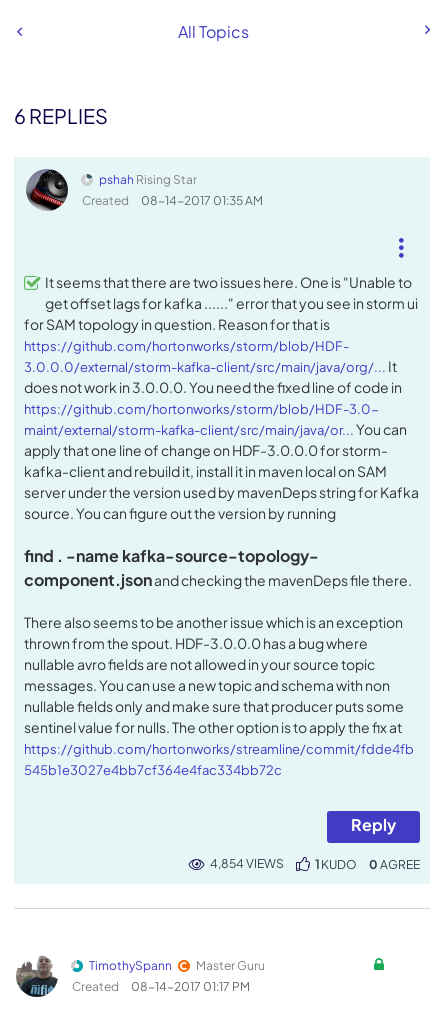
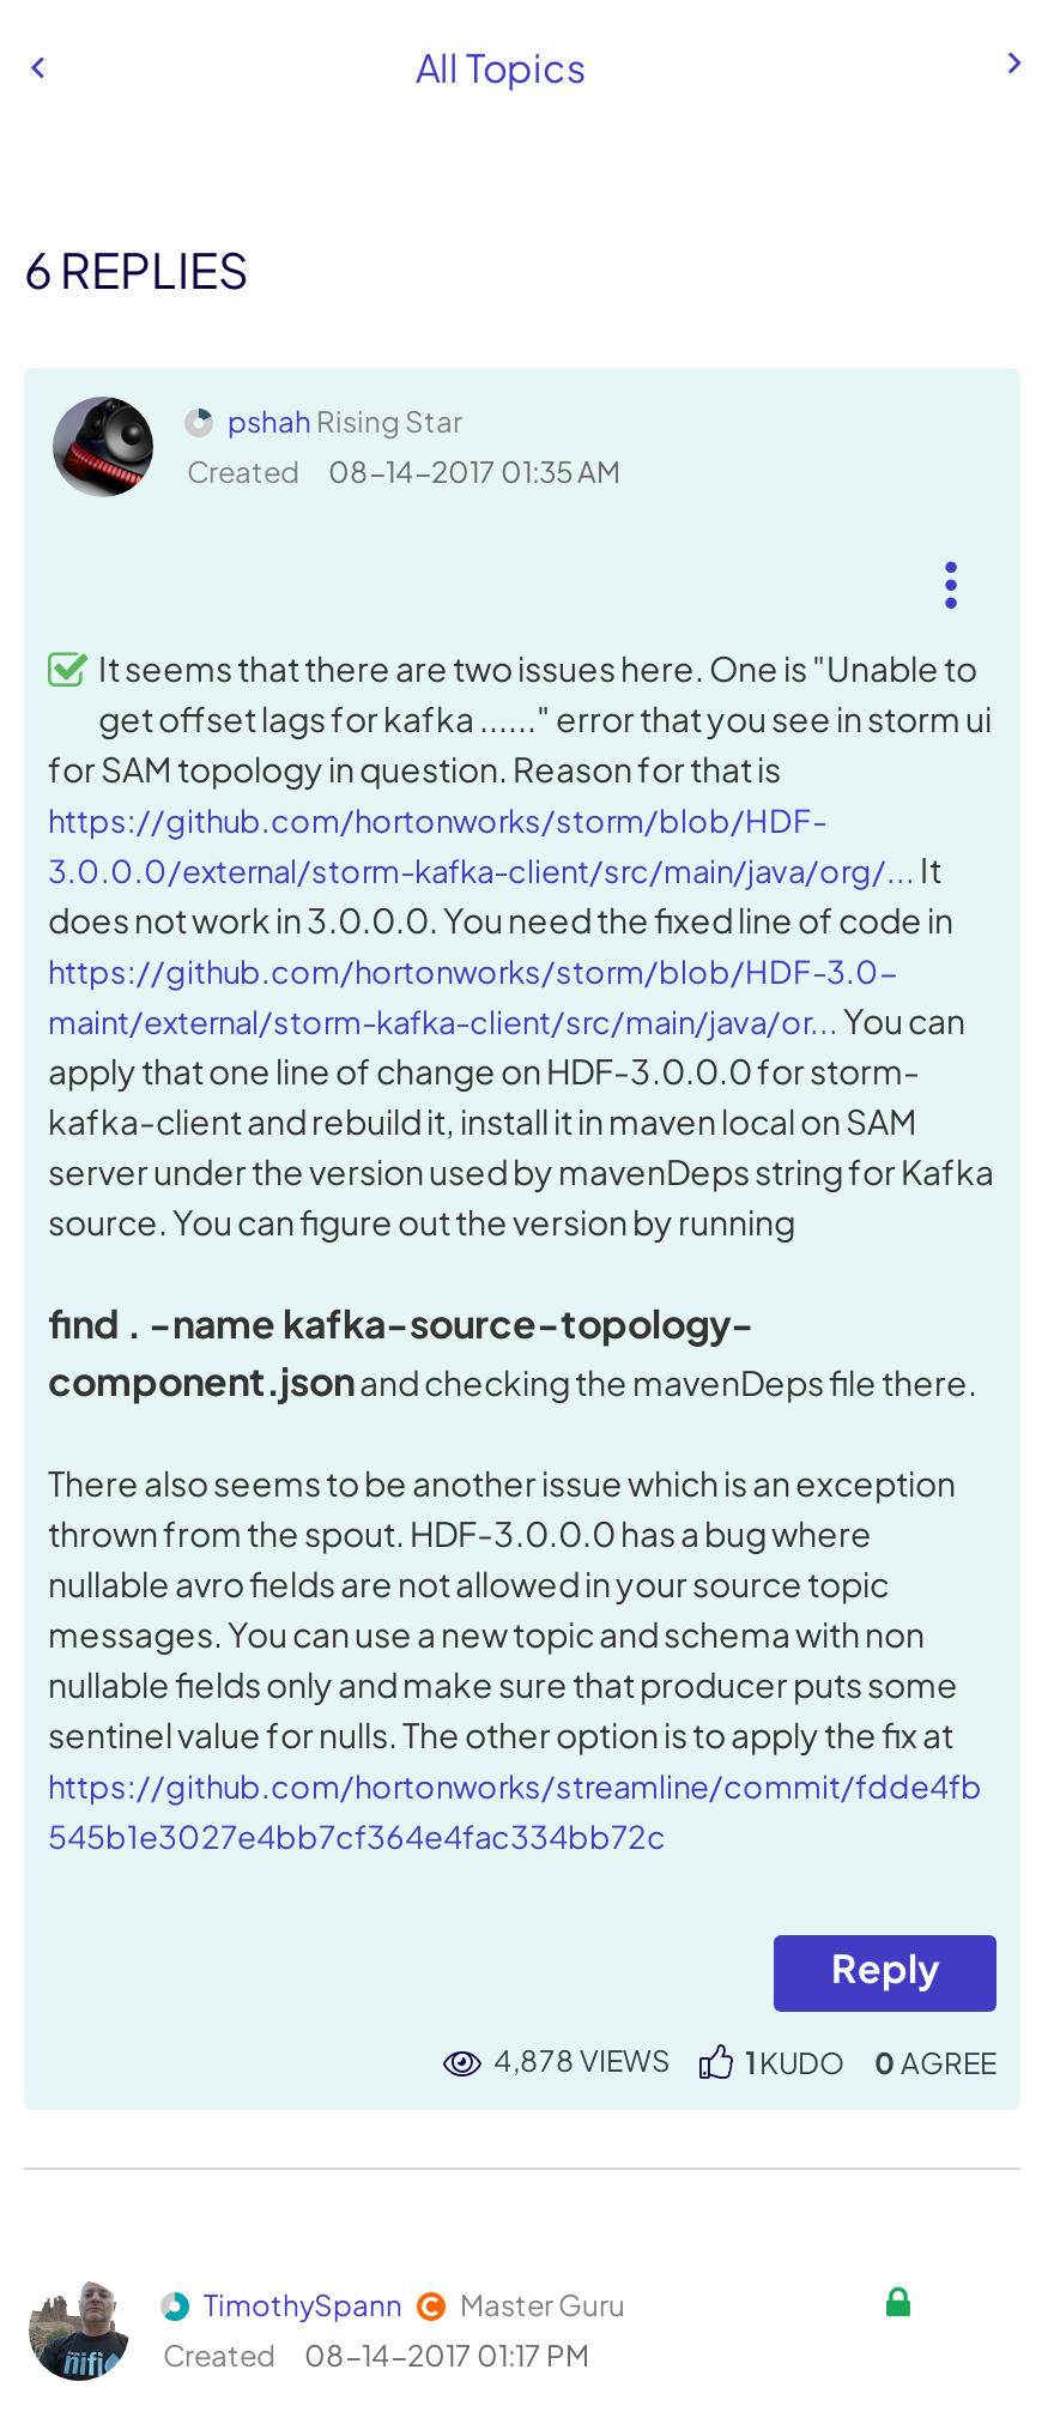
- 4,854 VIEWS
+ 4,878 VIEWS
